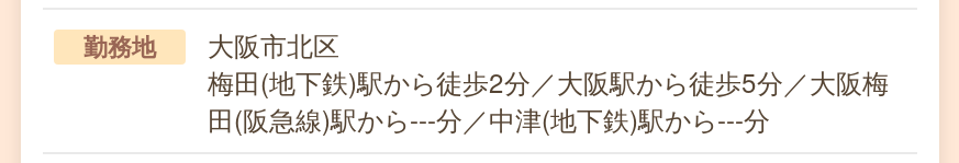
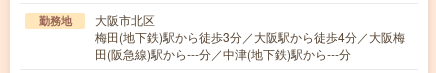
- 梅田(地下鉄)駅から徒歩2分／大阪駅から徒歩5分／大阪梅
+ 梅田(地下鉄)駅から徒歩3分／大阪駅から徒歩4分／大阪梅
